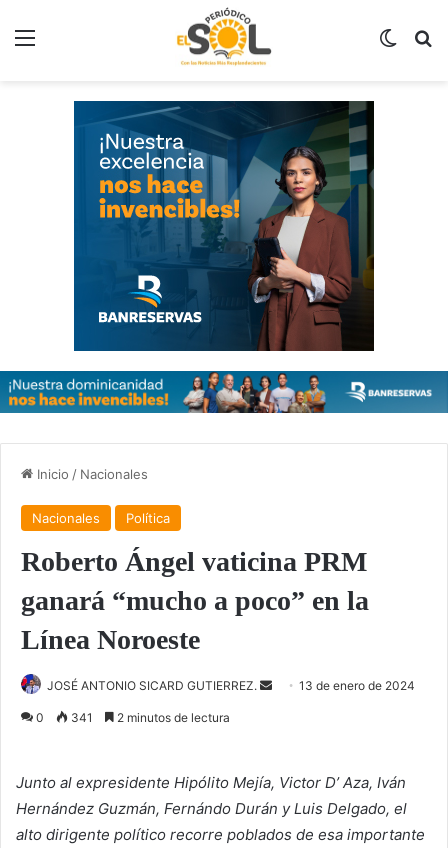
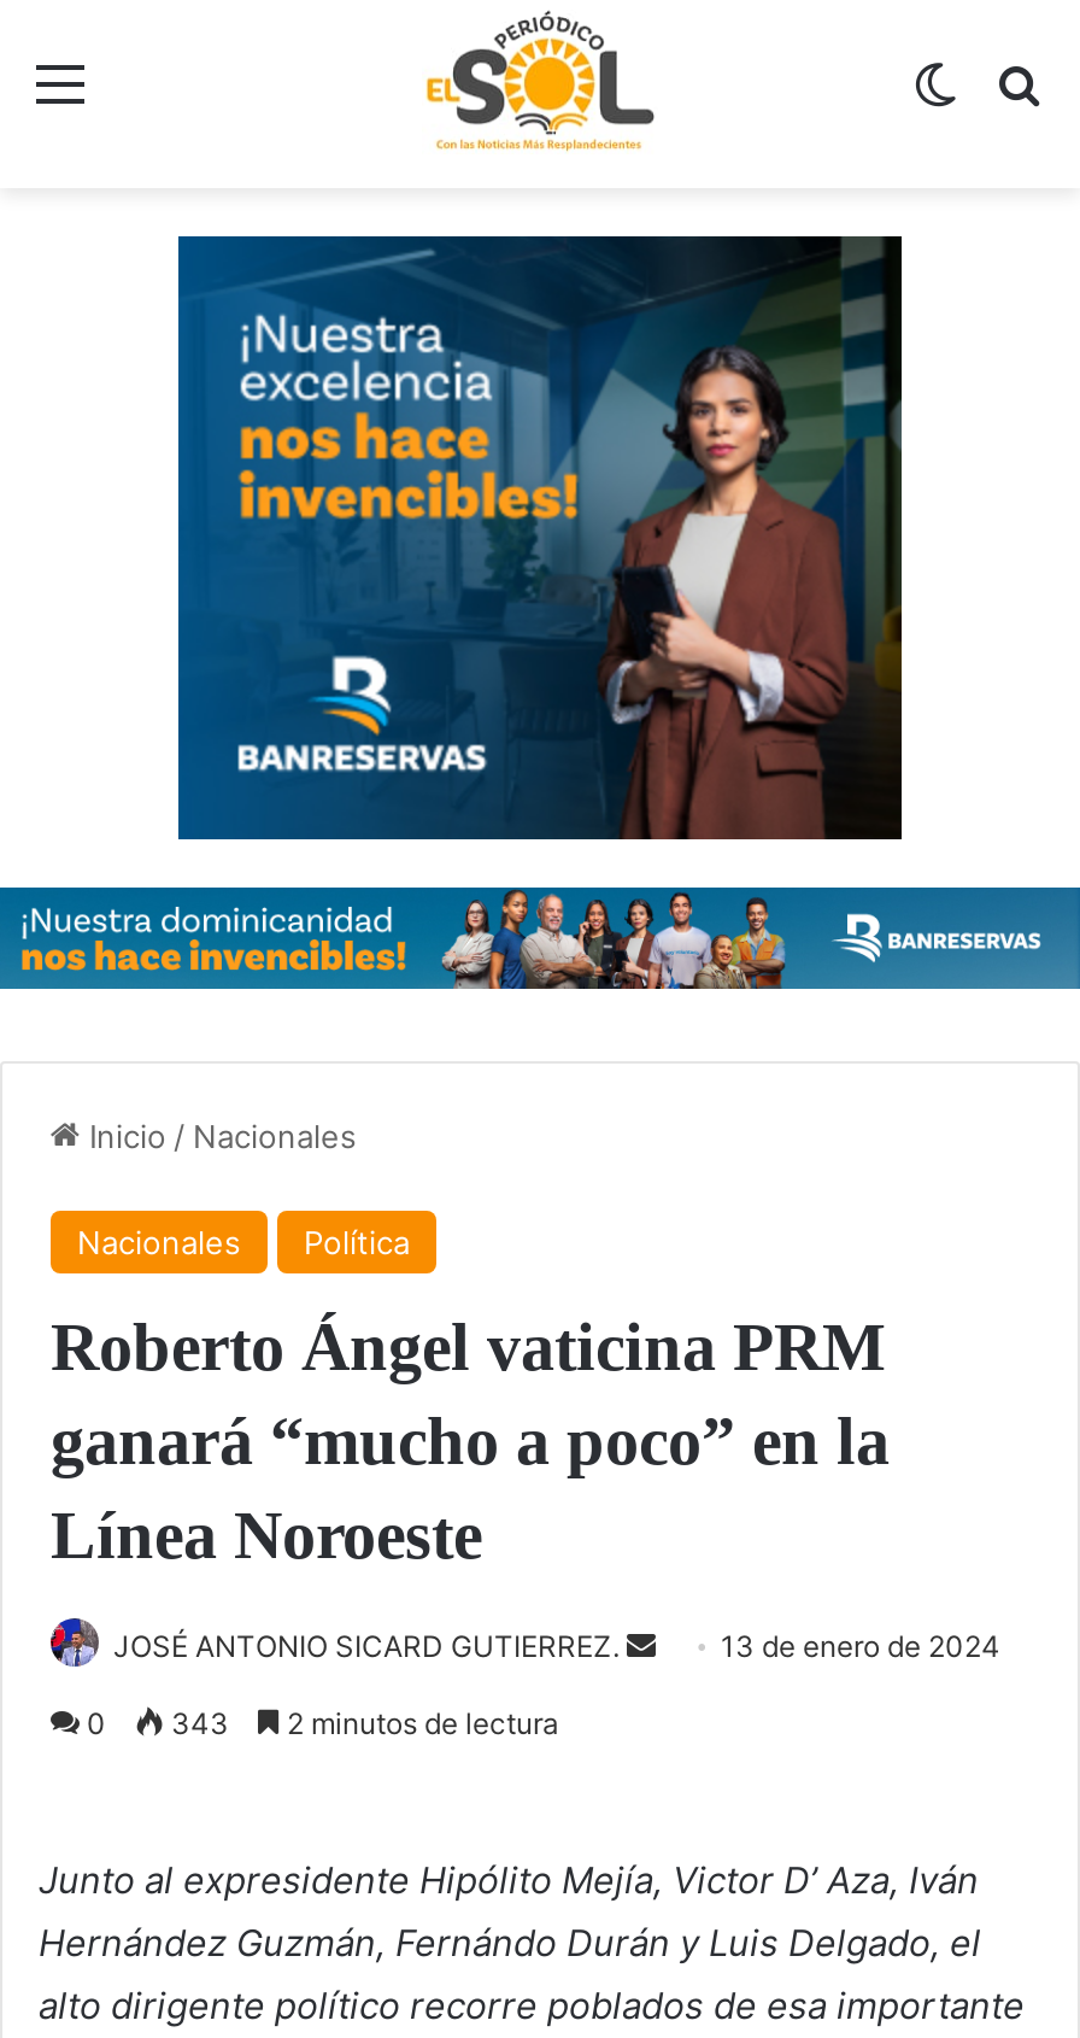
- 0 341 2 minutos de lectura
+ 0 343 2 minutos de lectura
